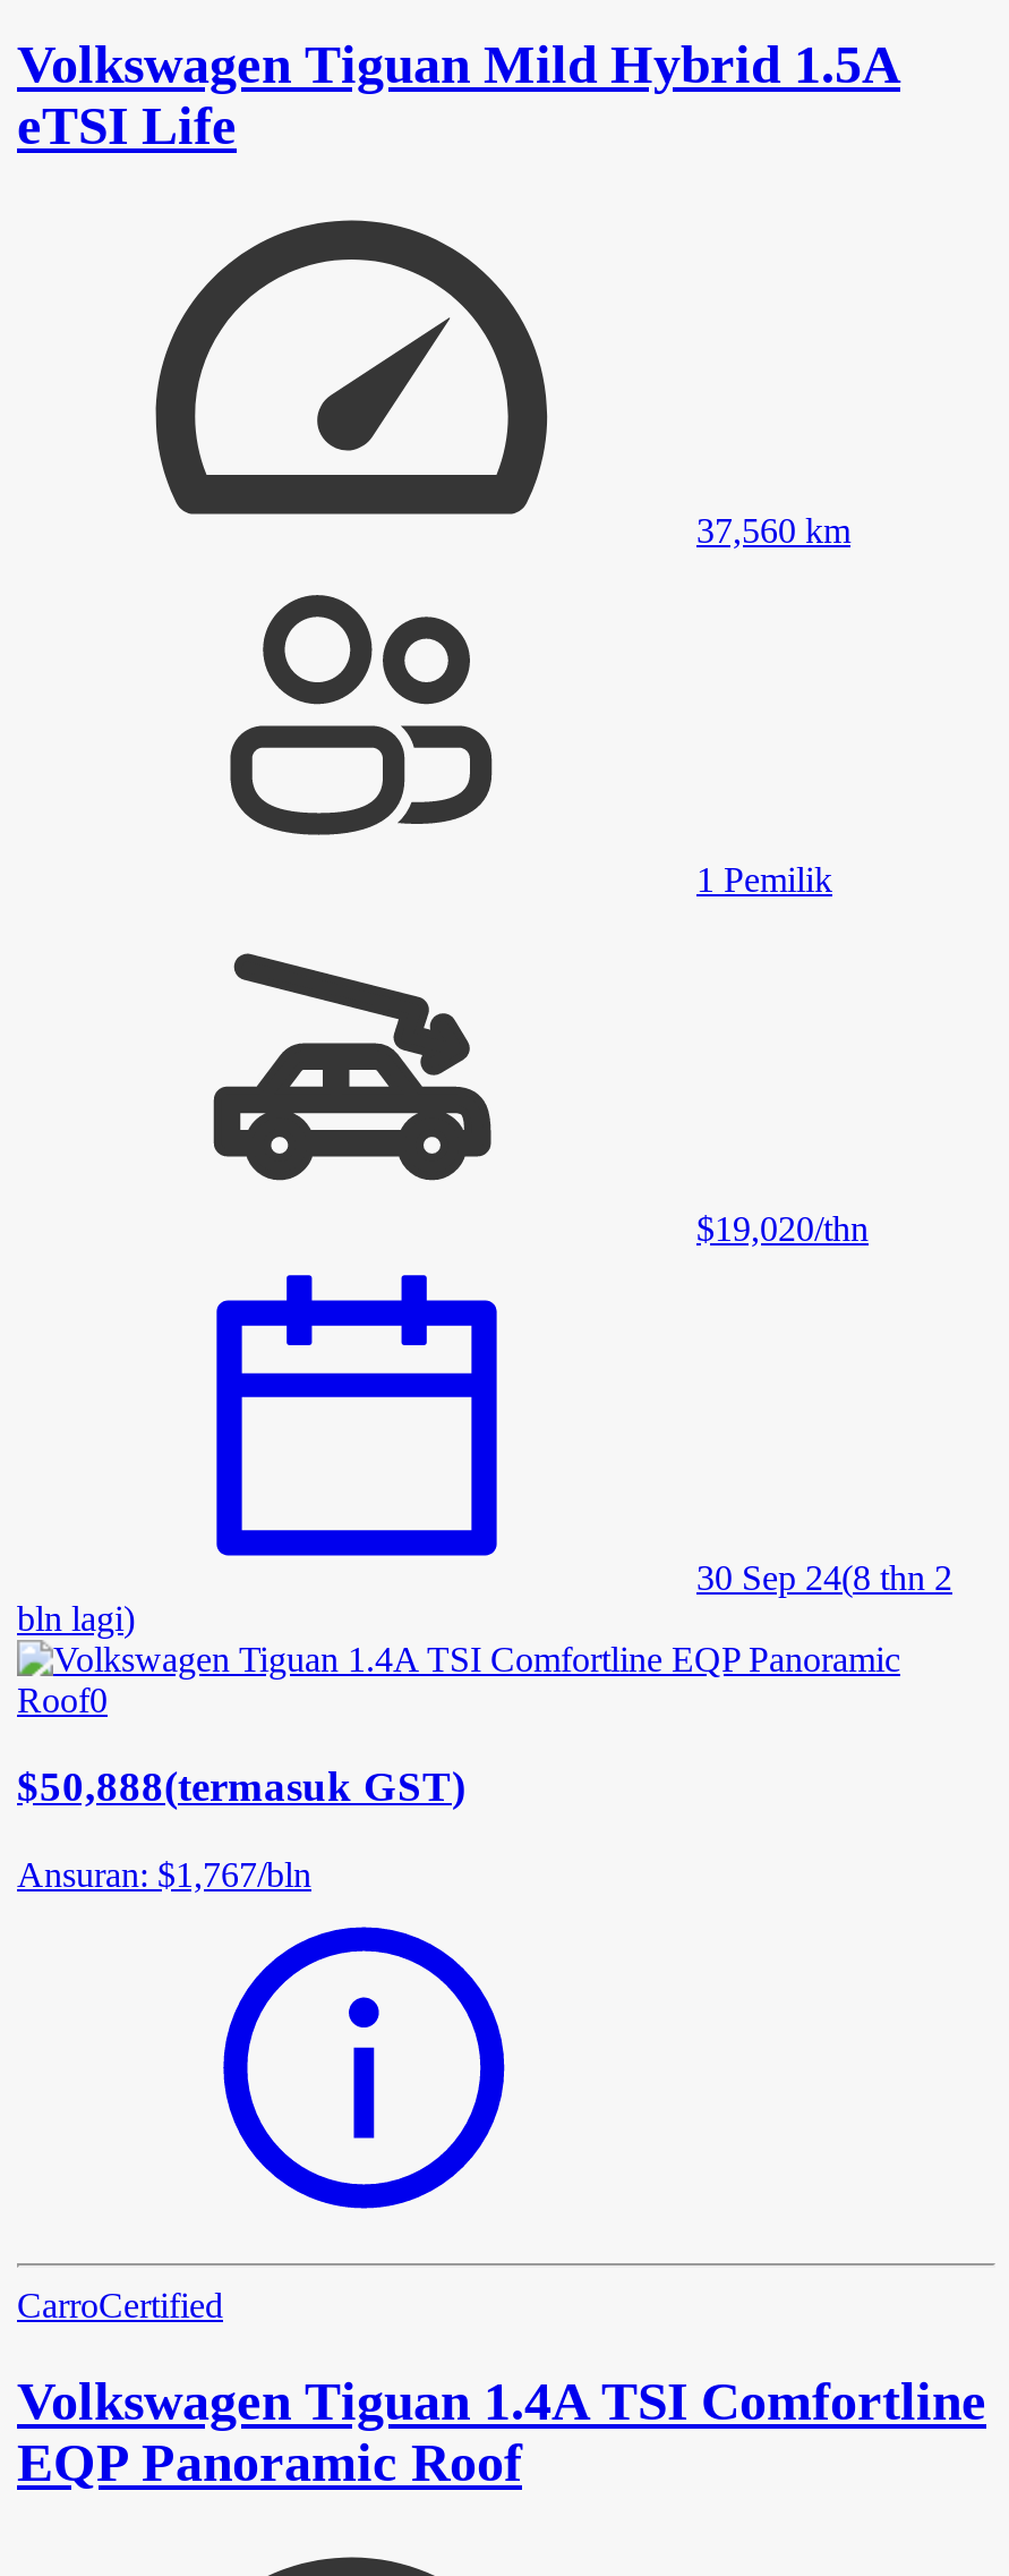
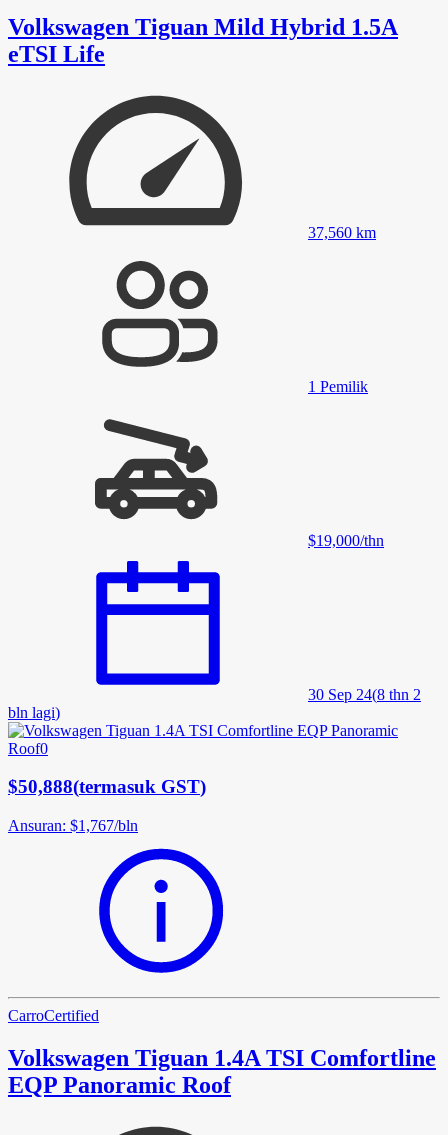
- $19,020/thn
+ $19,000/thn
